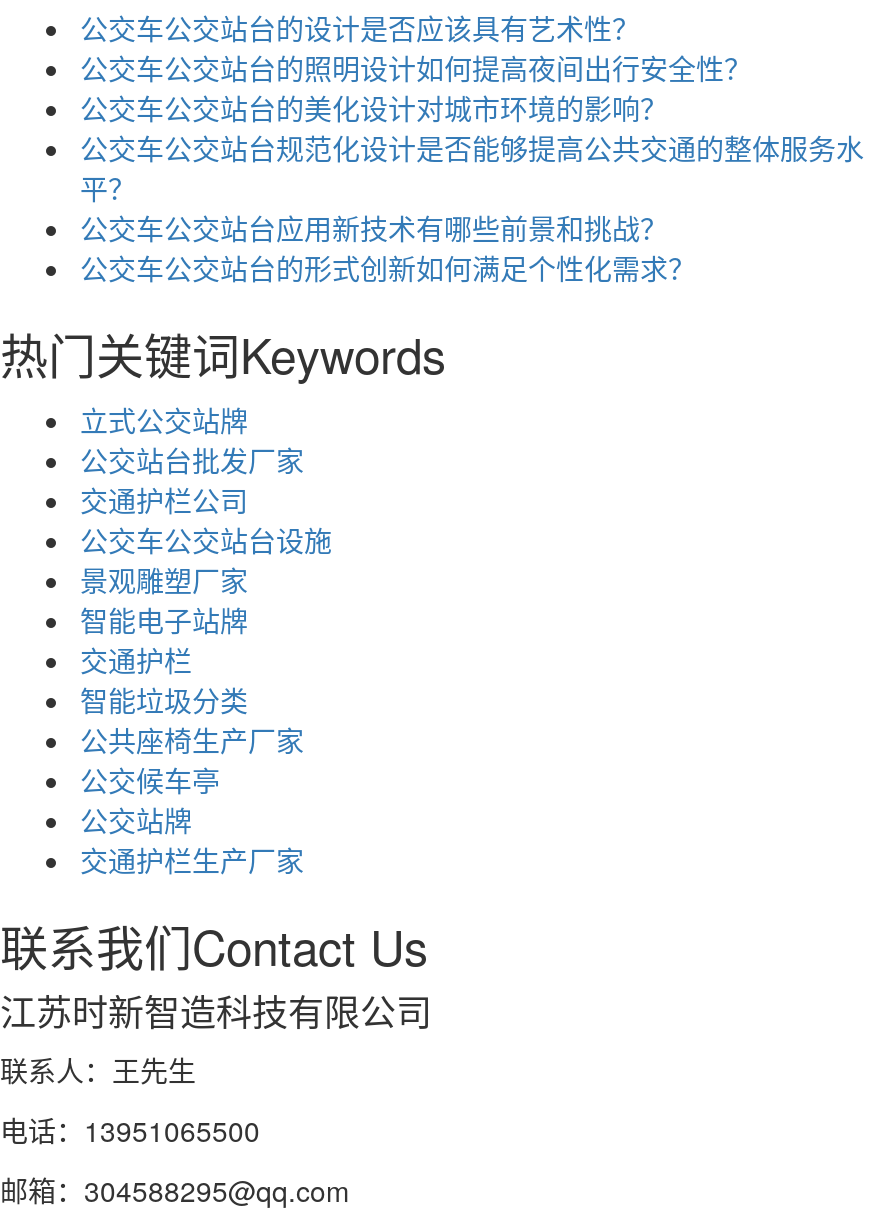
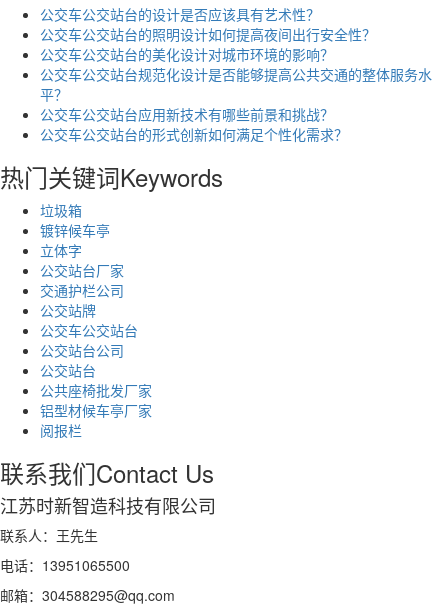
- 立式公交站牌
- 公交站台批发厂家
+ 垃圾箱
+ 镀锌候车亭
+ 立体字
+ 公交站台厂家

moved down: 交通护栏公司

- 公交车公交站台设施
- 景观雕塑厂家
- 智能电子站牌
- 交通护栏
- 智能垃圾分类
- 公共座椅生产厂家
- 公交候车亭

moved up: 公交站牌

- 交通护栏生产厂家
+ 公交车公交站台
+ 公交站台公司
+ 公交站台
+ 公共座椅批发厂家
+ 铝型材候车亭厂家
+ 阅报栏
